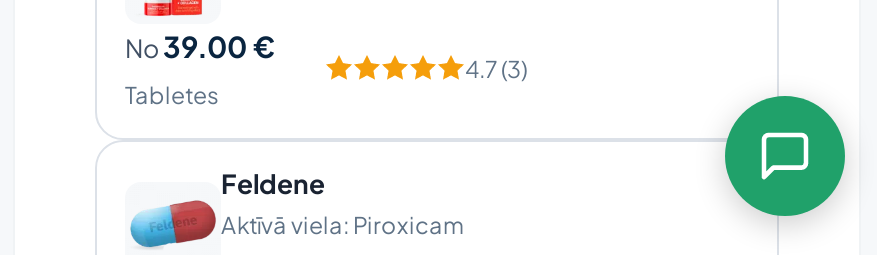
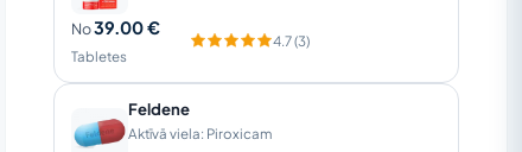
- [image]
